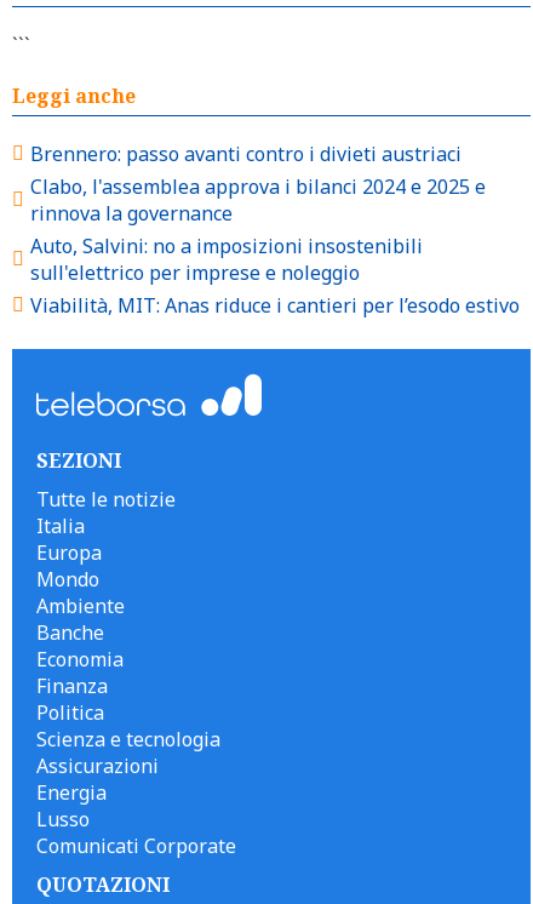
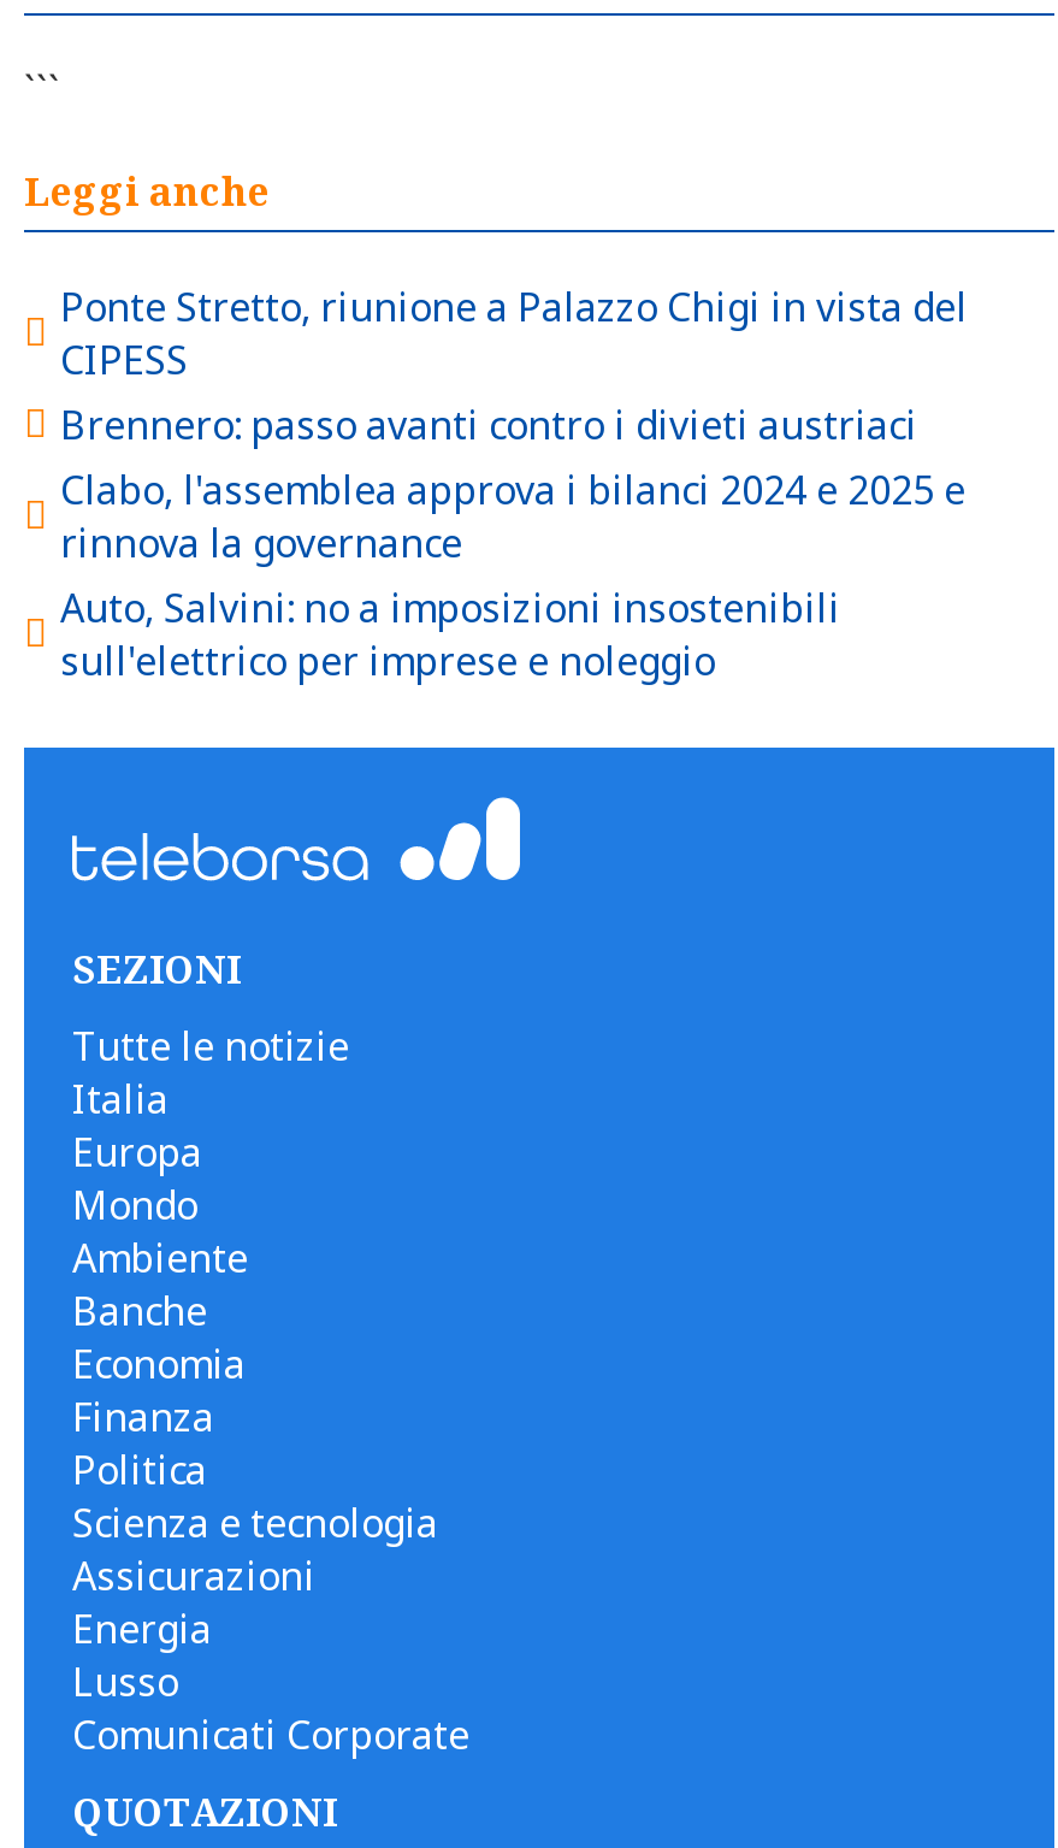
+ Ponte Stretto, riunione a Palazzo Chigi in vista del
+ CIPESS

moved down: Brennero: passo avanti contro i divieti austriaci | Clabo, l'assemblea approva i bilanci 2024 e 2025 e | rinnova la governance | Auto, Salvini: no a imposizioni insostenibili | sull'elettrico per imprese e noleggio

- Viabilità, MIT: Anas riduce i cantieri per l’esodo estivo
